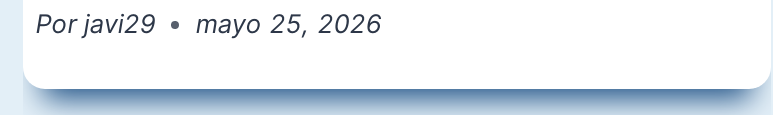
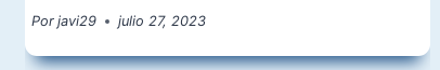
- Por javi29 mayo 25, 2026
+ Por javi29 julio 27, 2023
